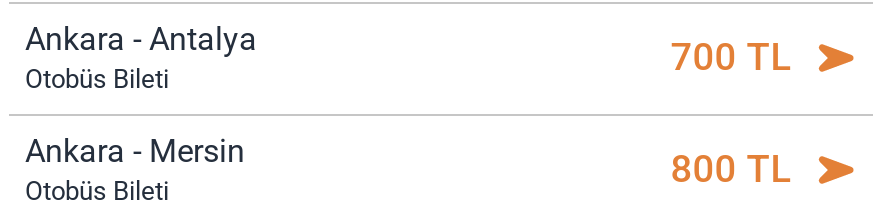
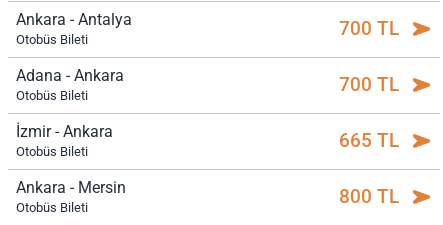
+ Adana - Ankara
+ Otobüs Bileti
+ 700 TL
+ İzmir - Ankara
+ Otobüs Bileti
+ 665 TL
